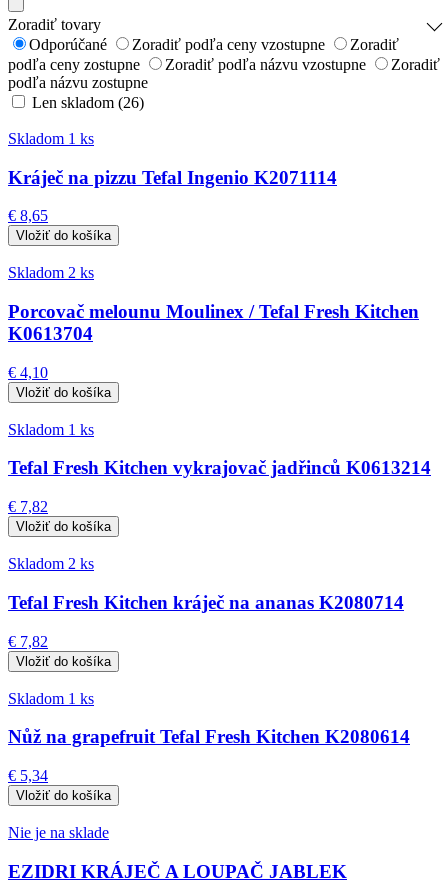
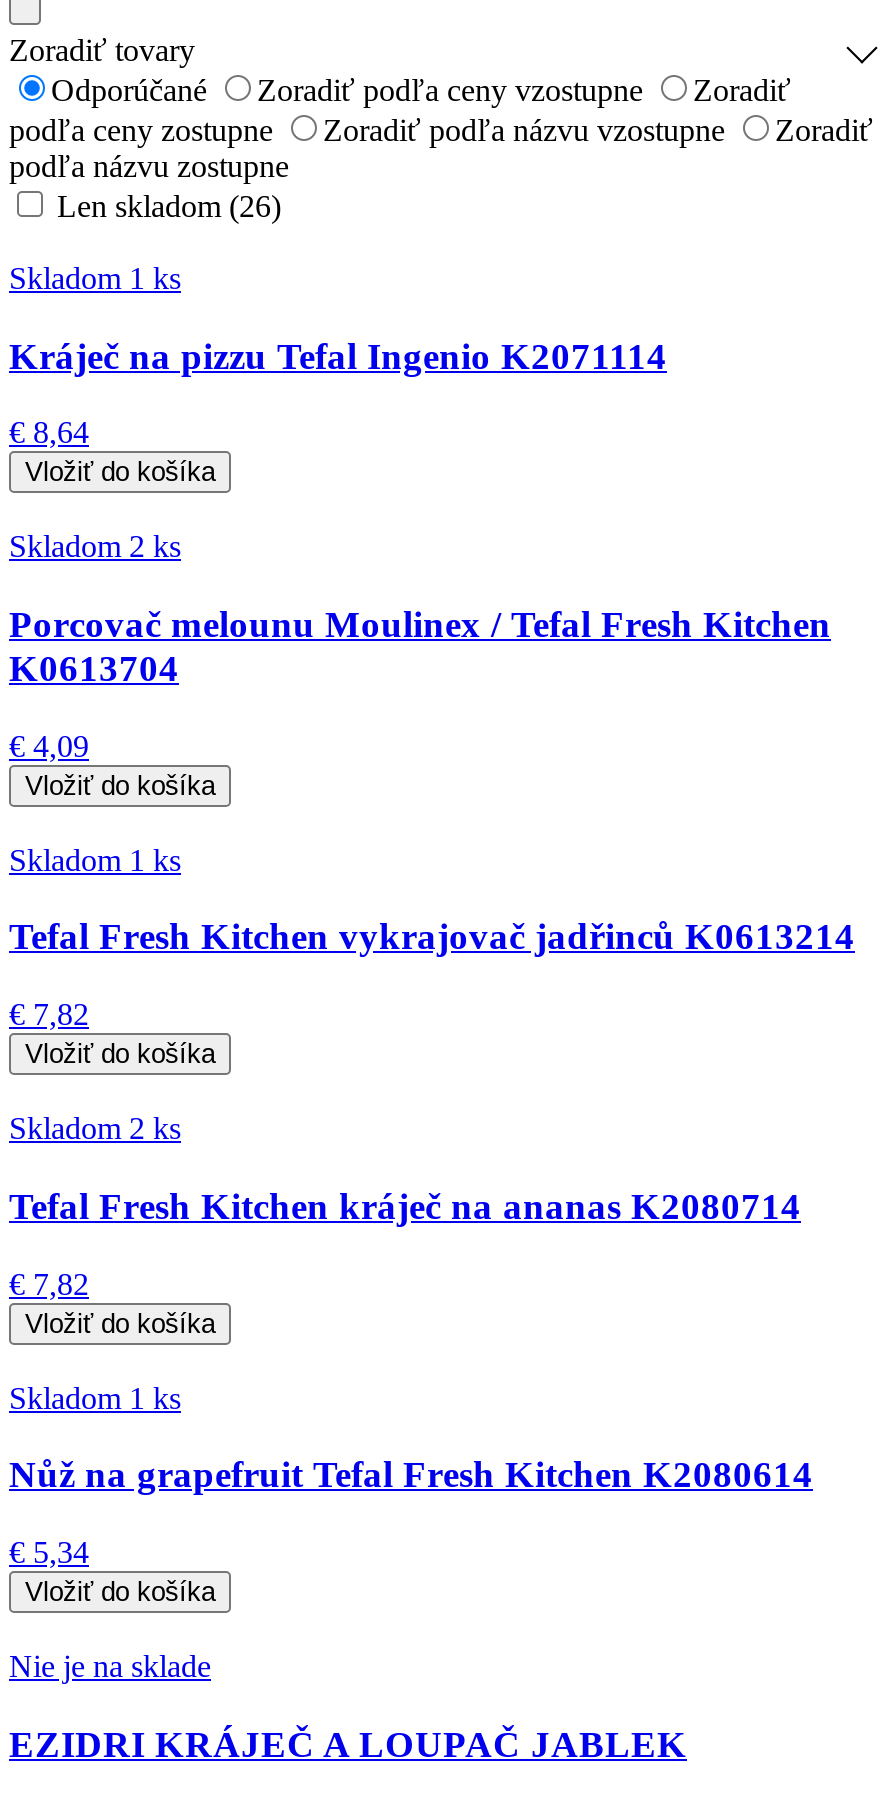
- € 8,65
+ € 8,64

- € 4,10
+ € 4,09
